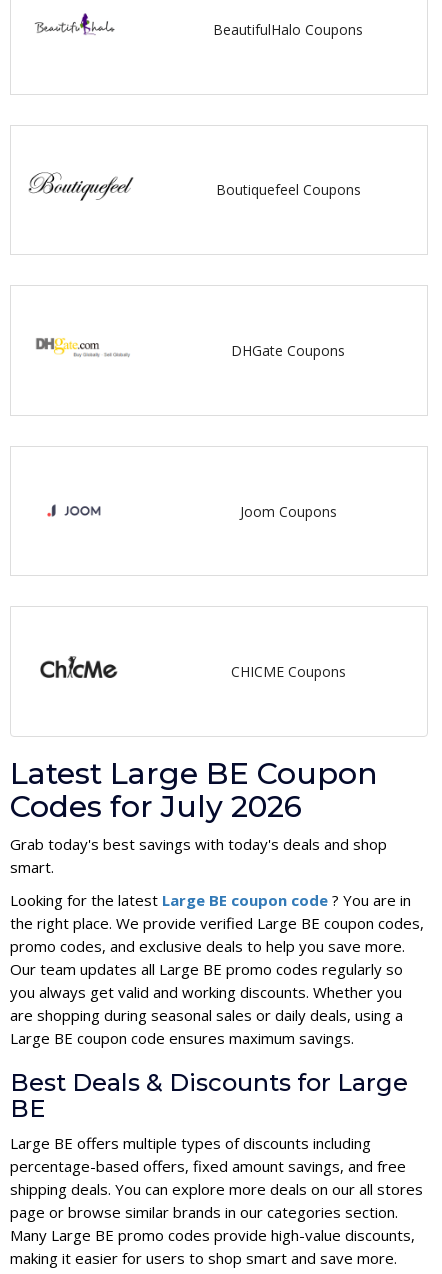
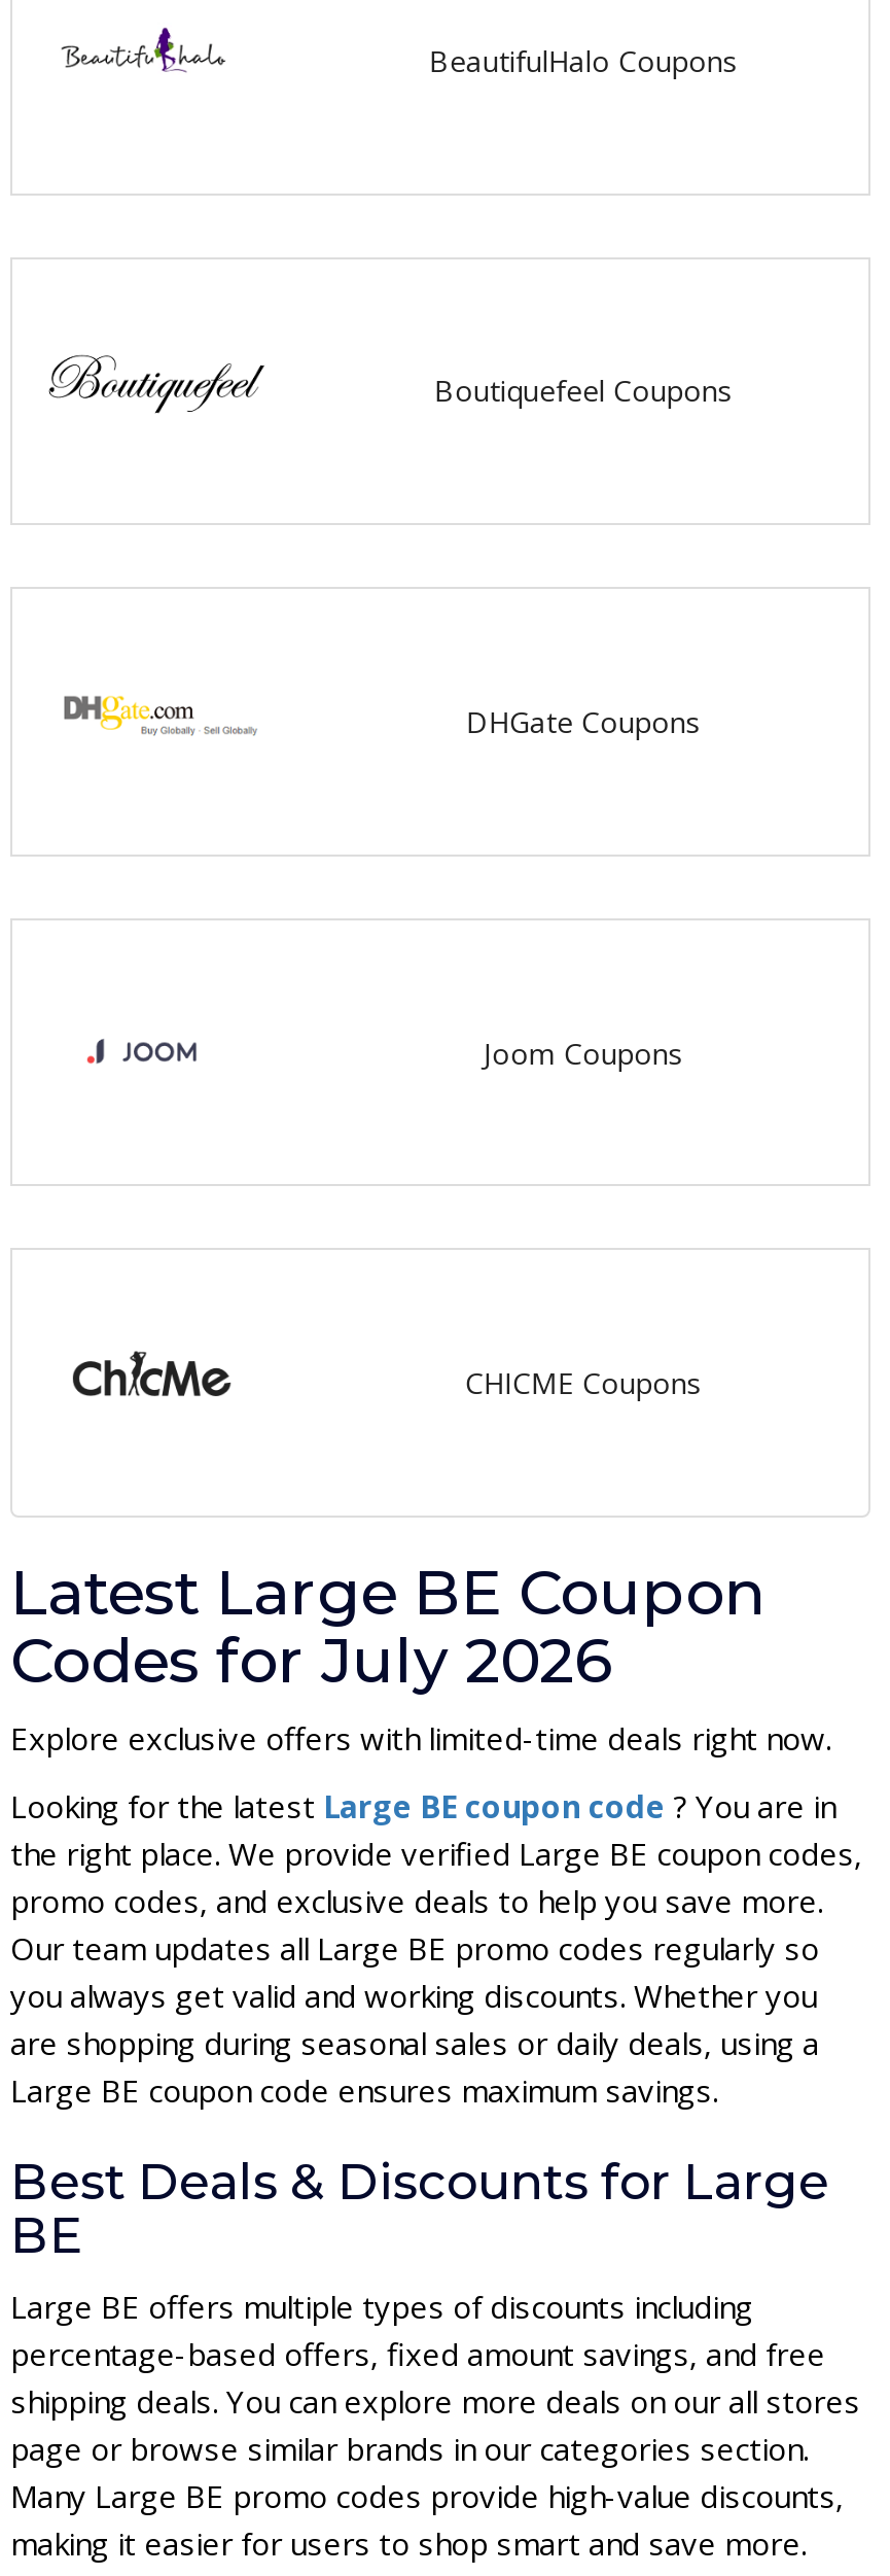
- Grab today's best savings with today's deals and shop
- smart.
+ Explore exclusive offers with limited-time deals right now.
